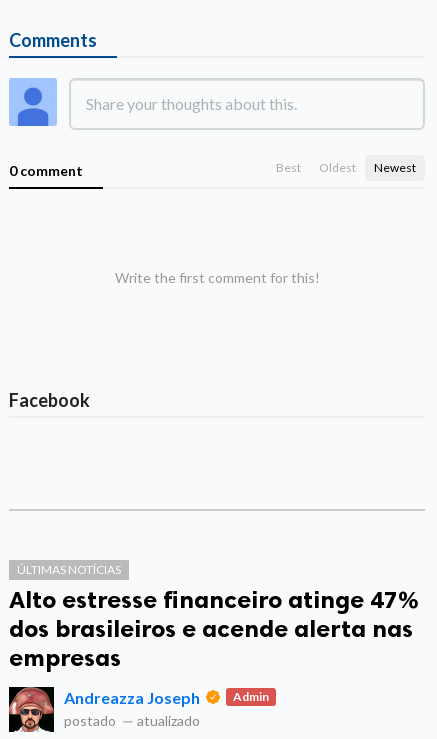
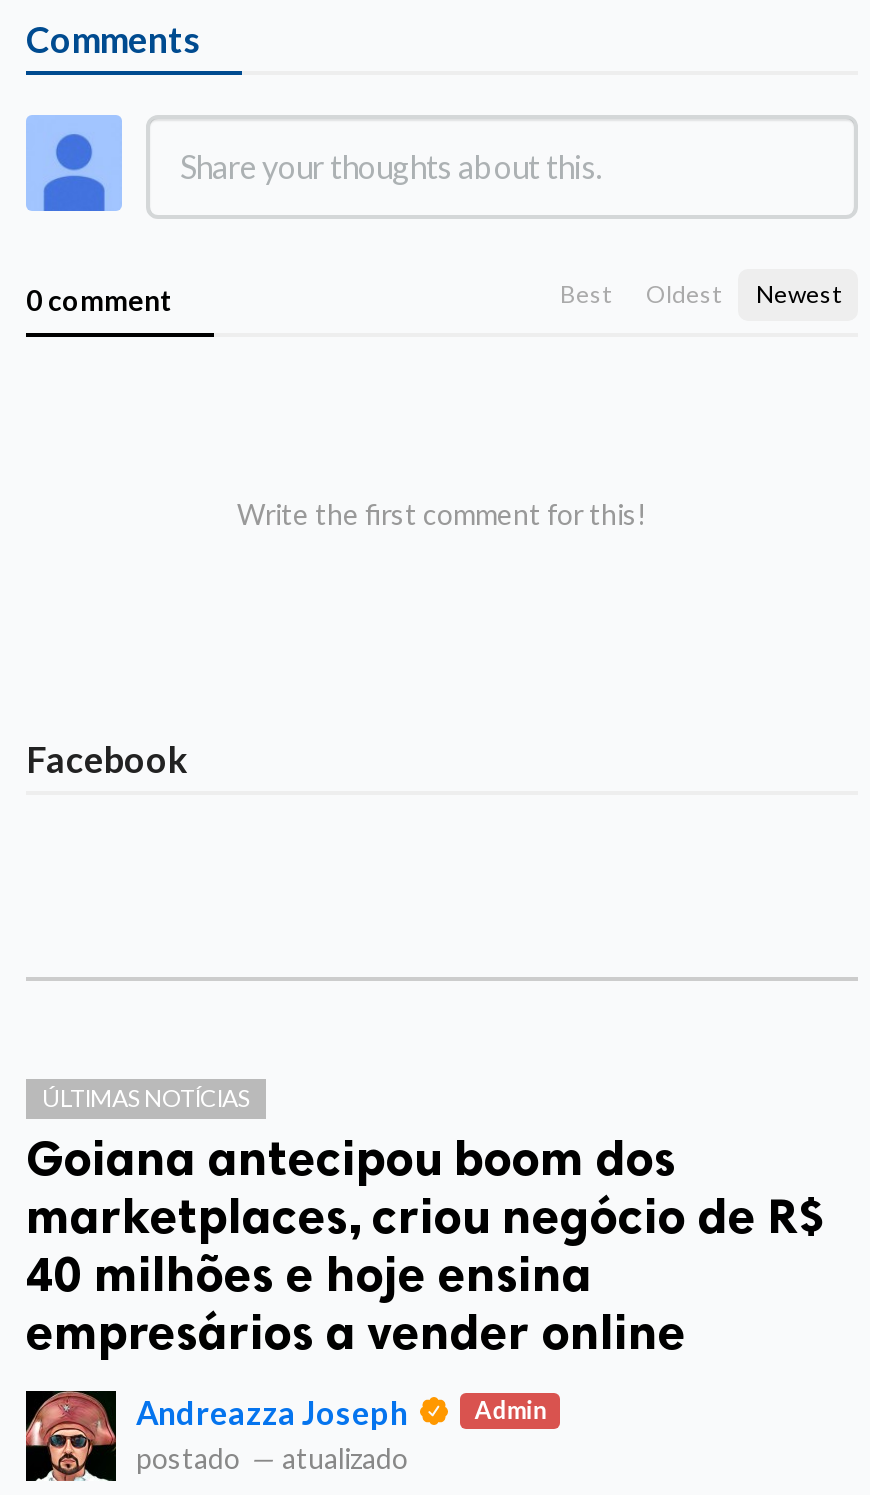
- Alto estresse financeiro atinge 47%
- dos brasileiros e acende alerta nas
- empresas
+ Goiana antecipou boom dos
+ marketplaces, criou negócio de R$
+ 40 milhões e hoje ensina
+ empresários a vender online
